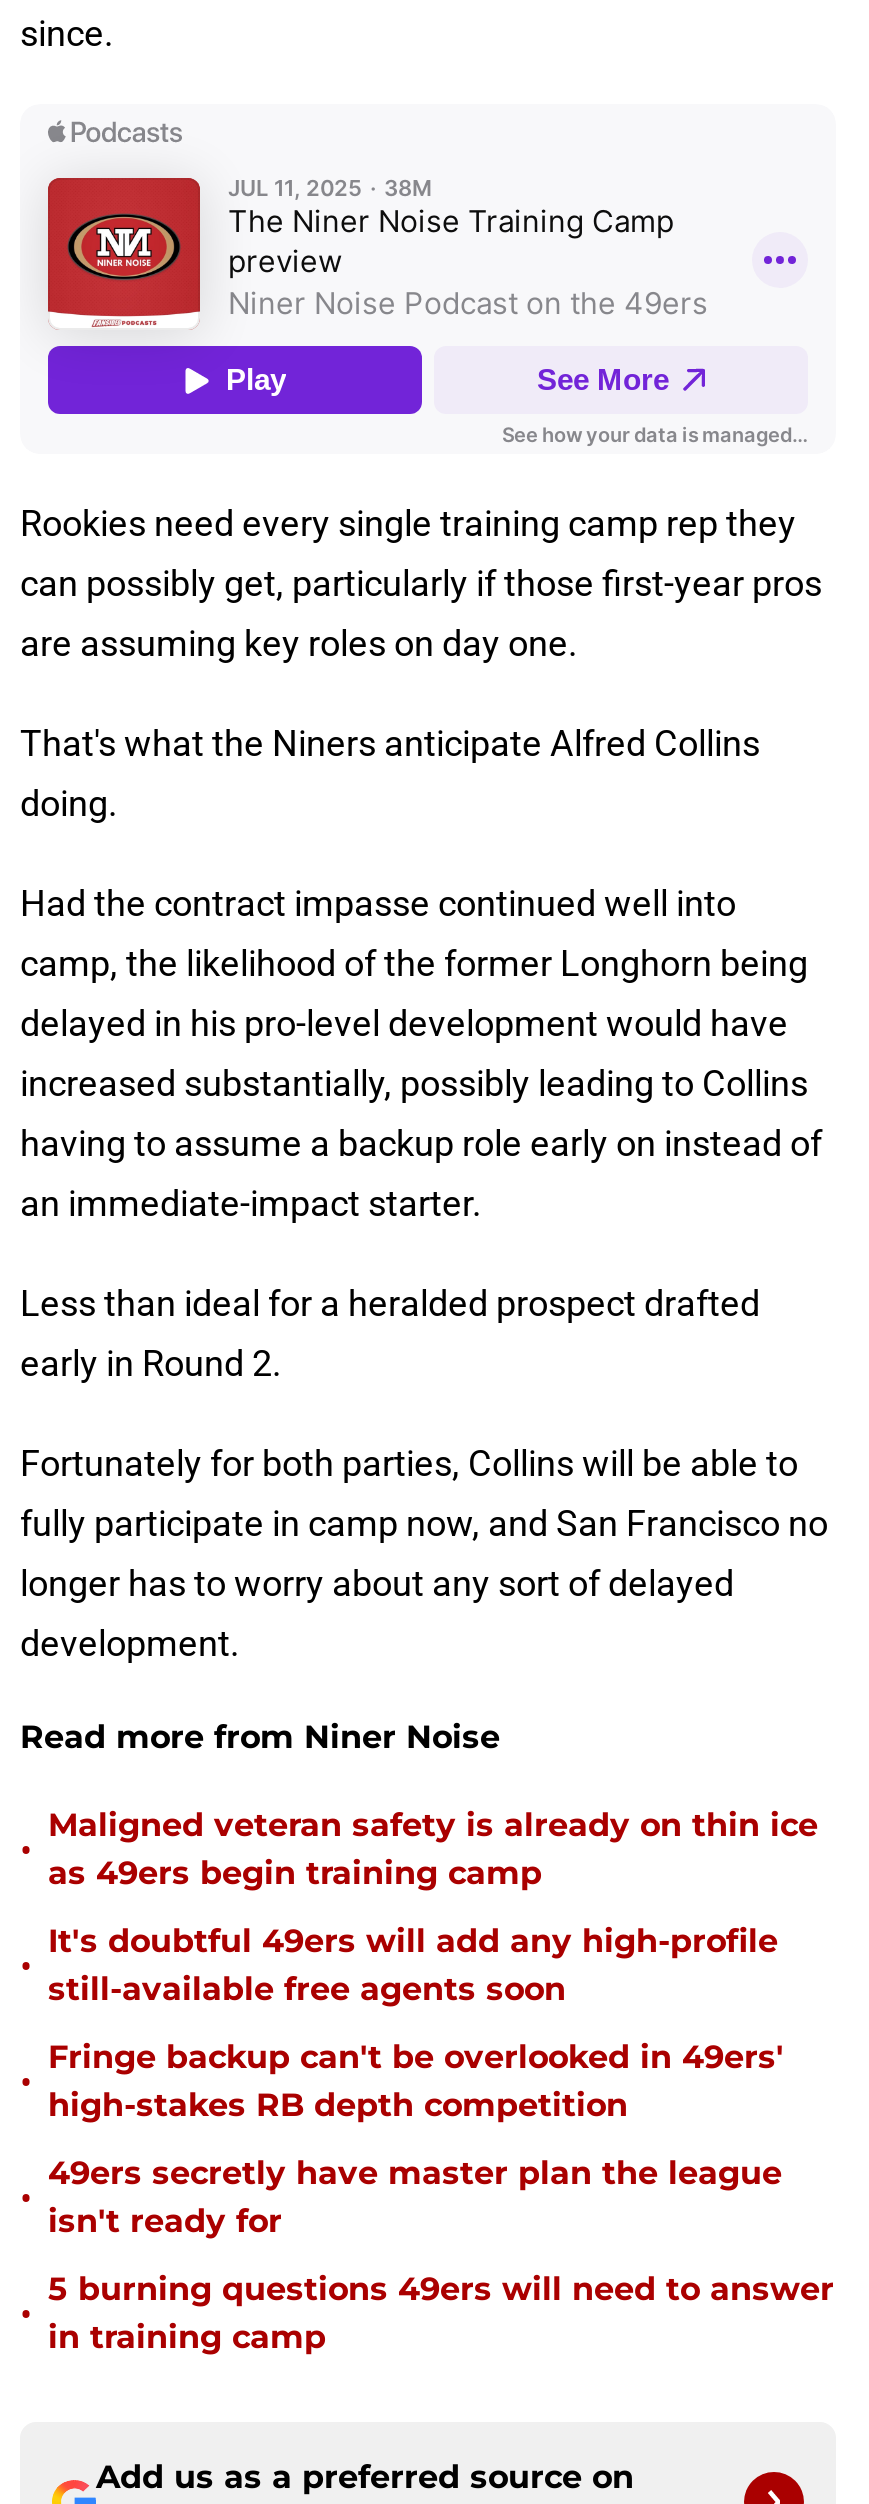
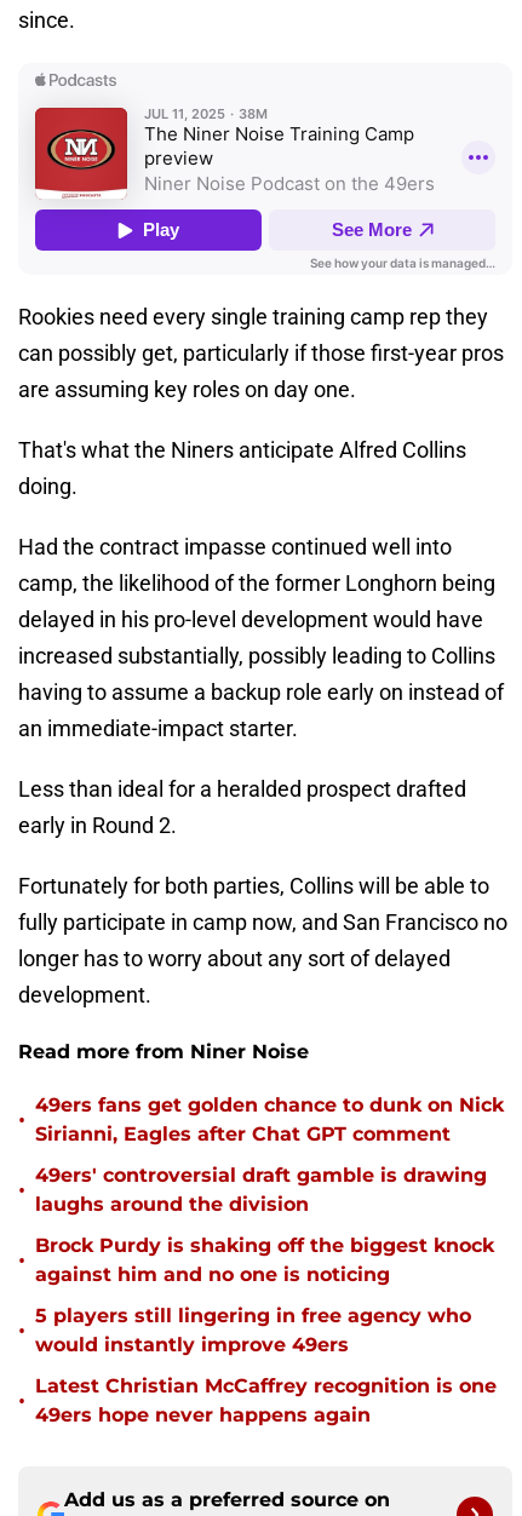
- Maligned veteran safety is already on thin ice
- as 49ers begin training camp
+ 49ers fans get golden chance to dunk on Nick
+ Sirianni, Eagles after Chat GPT comment

- It's doubtful 49ers will add any high-profile
- still-available free agents soon
+ 49ers' controversial draft gamble is drawing
+ laughs around the division

- Fringe backup can't be overlooked in 49ers'
- high-stakes RB depth competition
+ Brock Purdy is shaking off the biggest knock
+ against him and no one is noticing

- 49ers secretly have master plan the league
- isn't ready for
+ 5 players still lingering in free agency who
+ would instantly improve 49ers

- 5 burning questions 49ers will need to answer
- in training camp
+ Latest Christian McCaffrey recognition is one
+ 49ers hope never happens again
